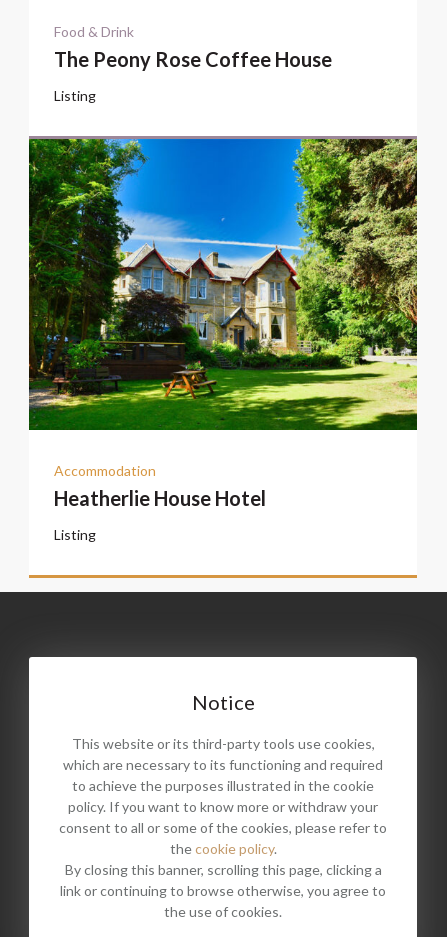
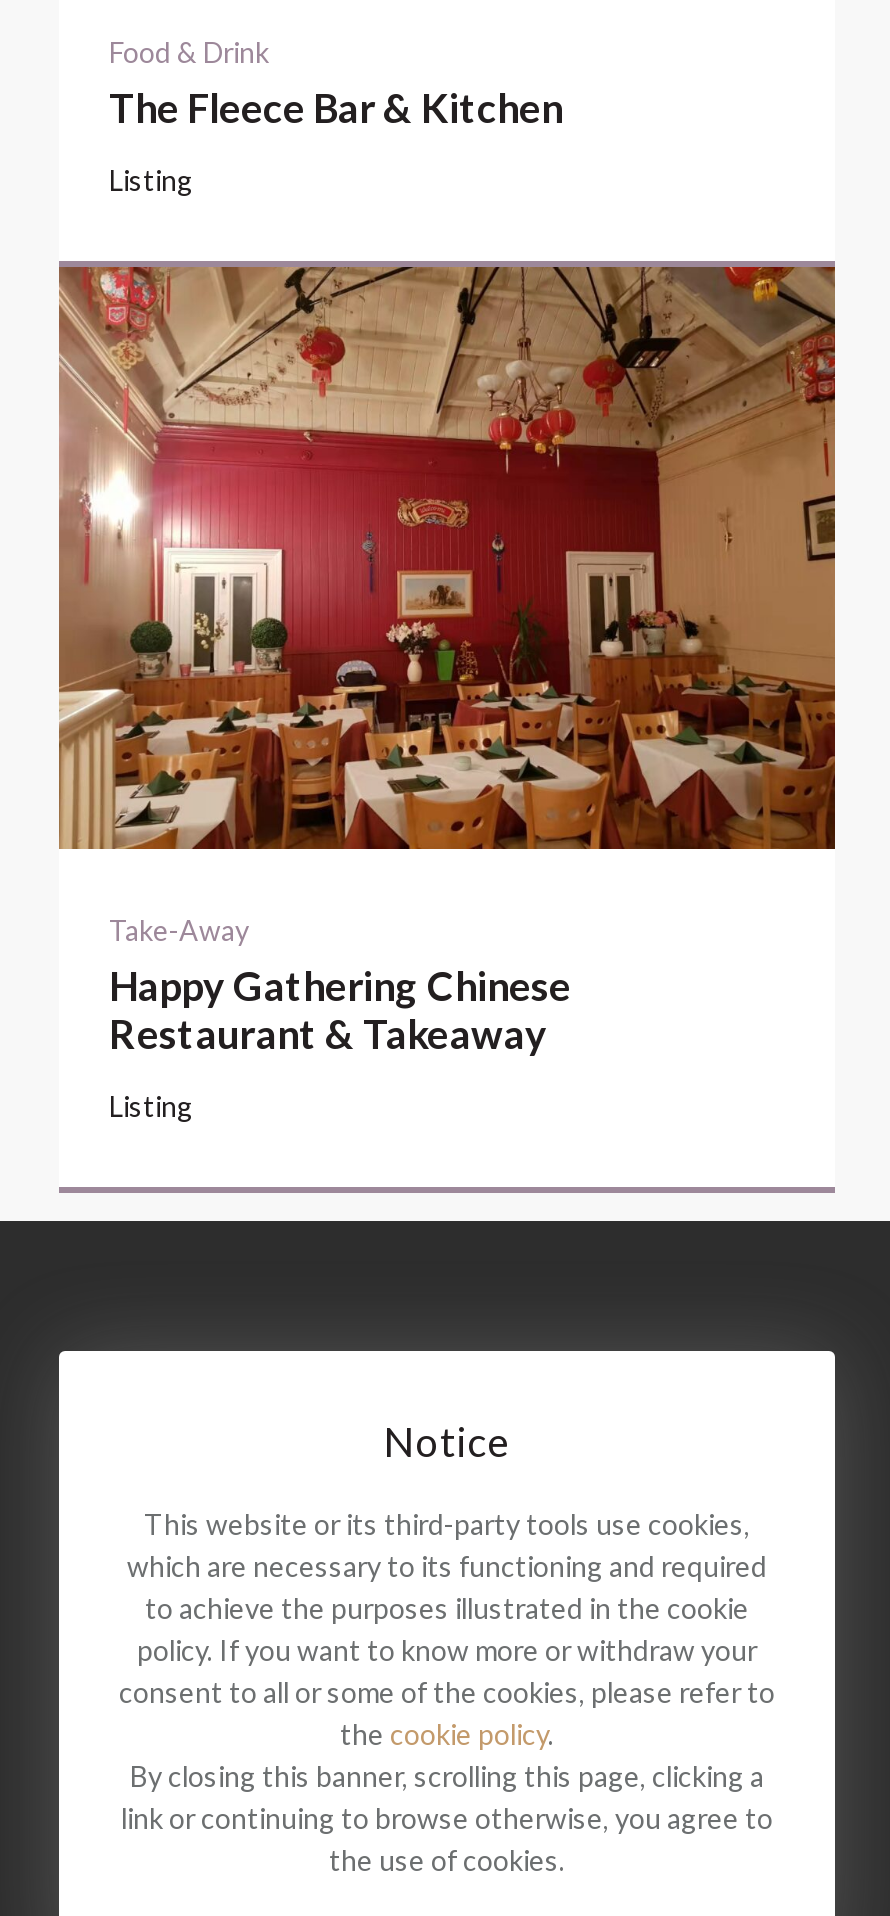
- The Peony Rose Coffee House
+ The Fleece Bar & Kitchen

- [image]
- Accommodation
- Heatherlie House Hotel
+ [image]
+ Take-Away
+ Happy Gathering Chinese
+ Restaurant & Takeaway
